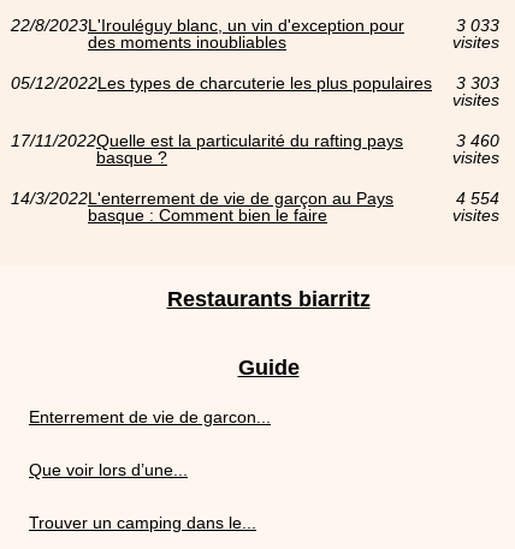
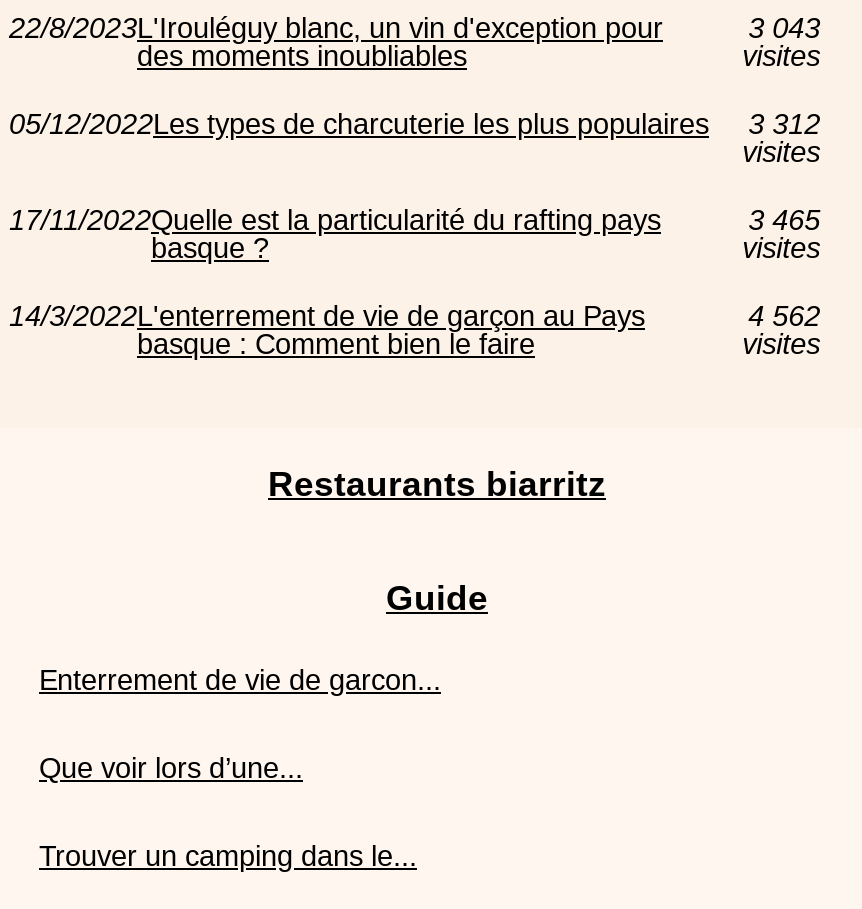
- 3 033
+ 3 043

- 05/12/2022Les types de charcuterie les plus populaires 3 303
+ 05/12/2022Les types de charcuterie les plus populaires 3 312

- 3 460
+ 3 465

- 4 554
+ 4 562
